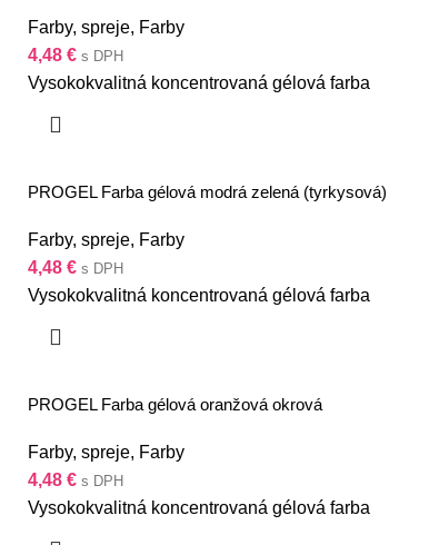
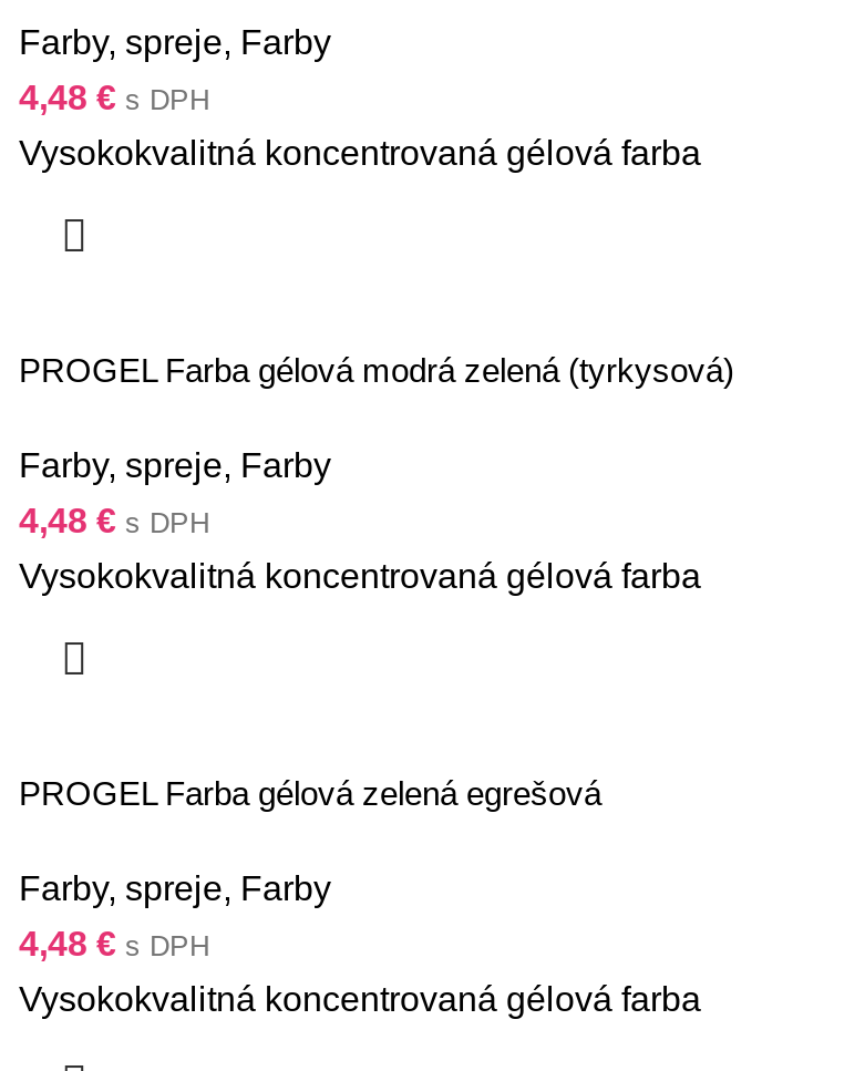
- PROGEL Farba gélová oranžová okrová
+ PROGEL Farba gélová zelená egrešová
